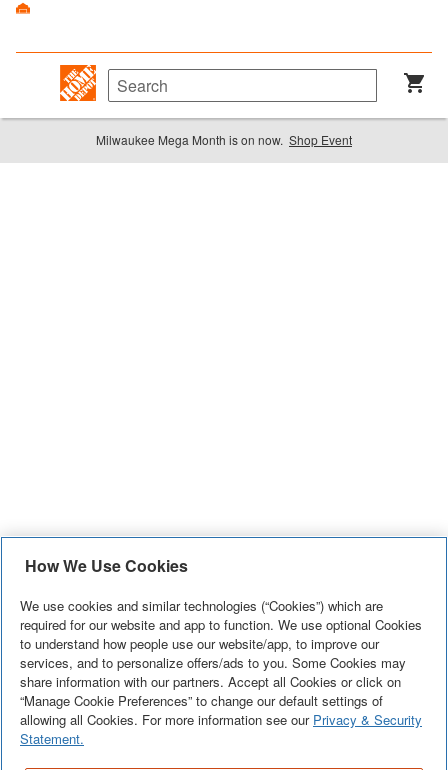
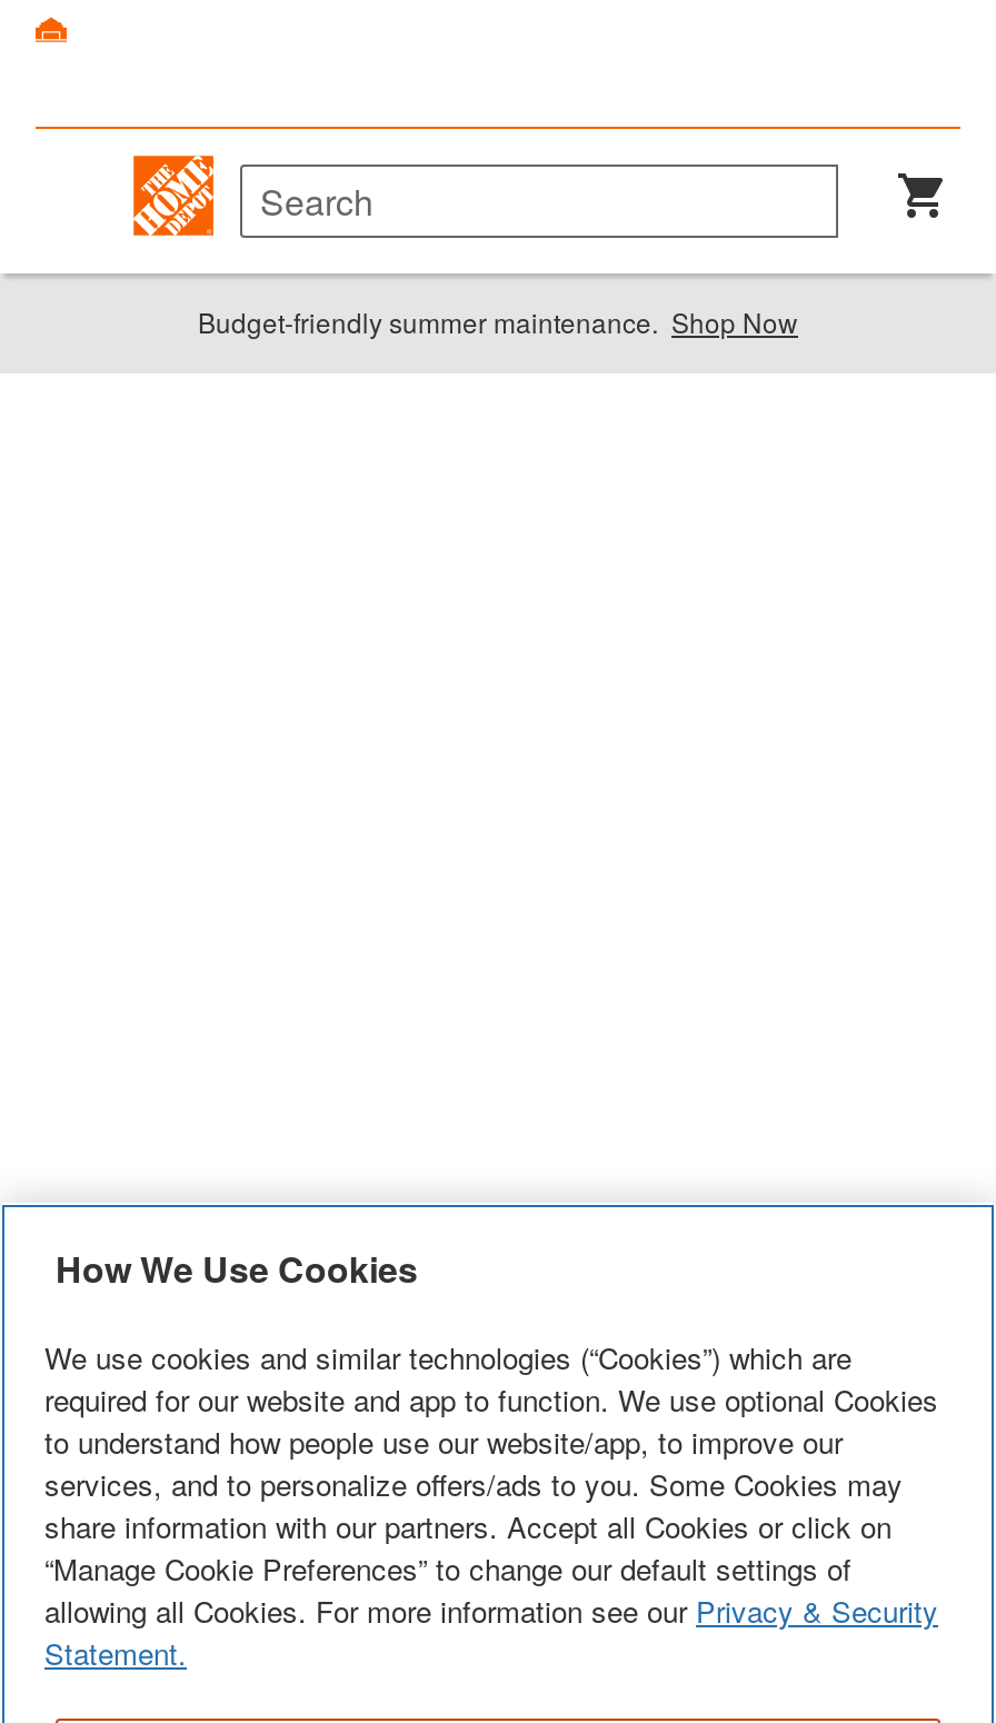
- Milwaukee Mega Month is on now. Shop Event
+ Budget-friendly summer maintenance. Shop Now
